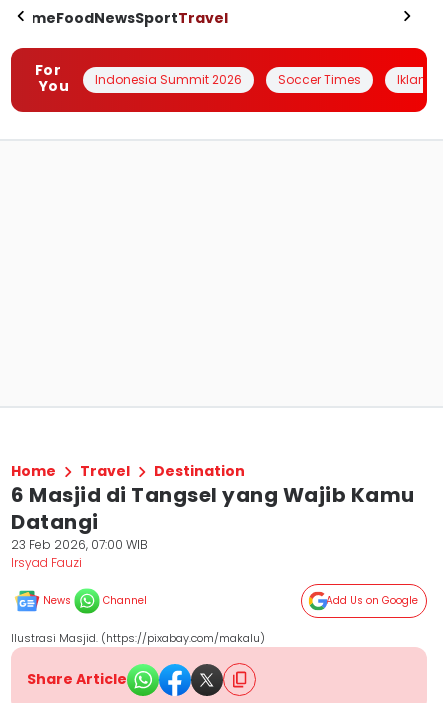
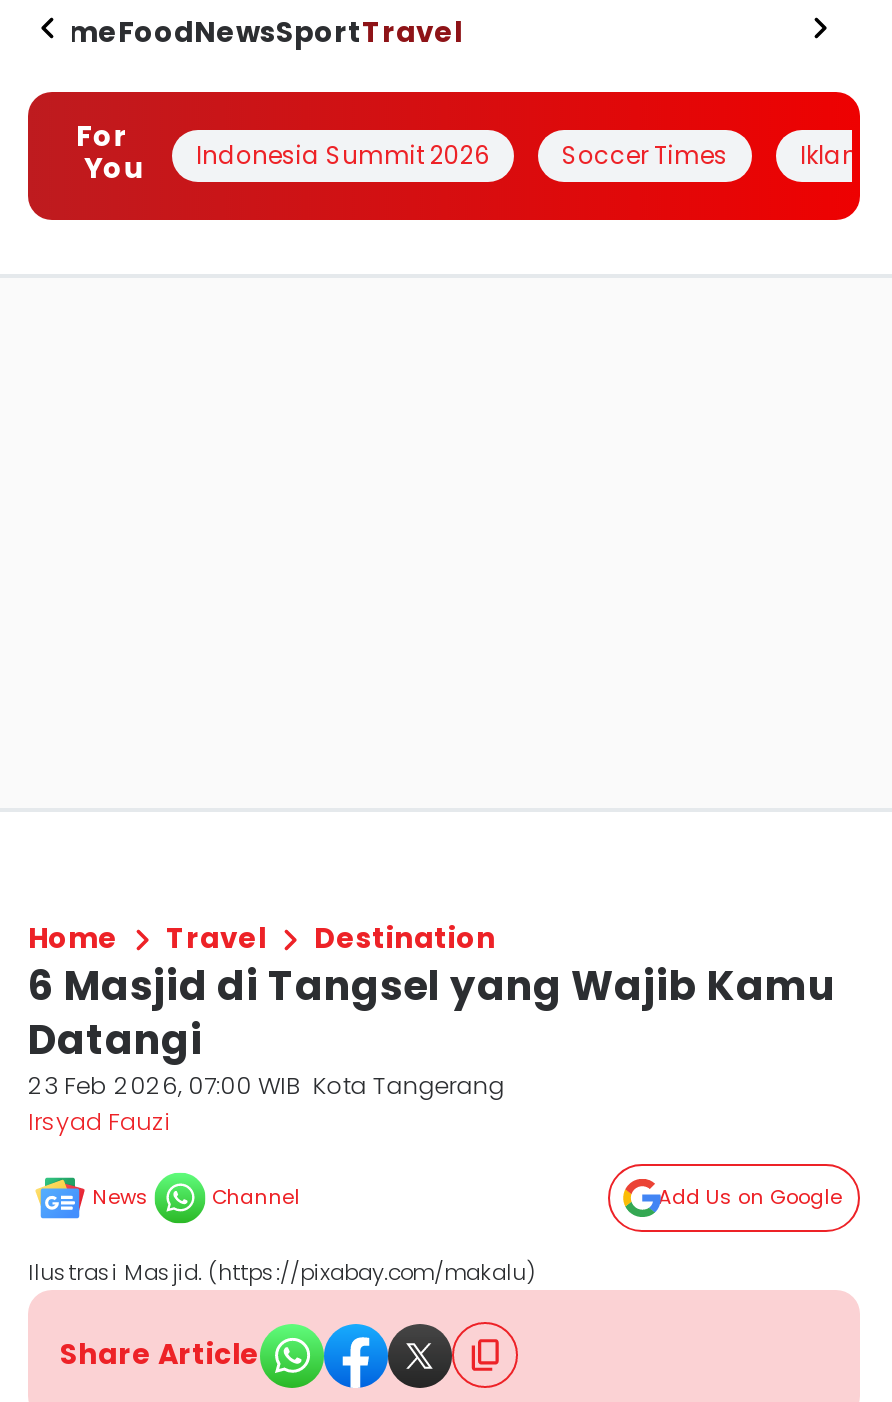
- 23 Feb 2026, 07:00 WIB
+ 23 Feb 2026, 07:00 WIB Kota Tangerang
